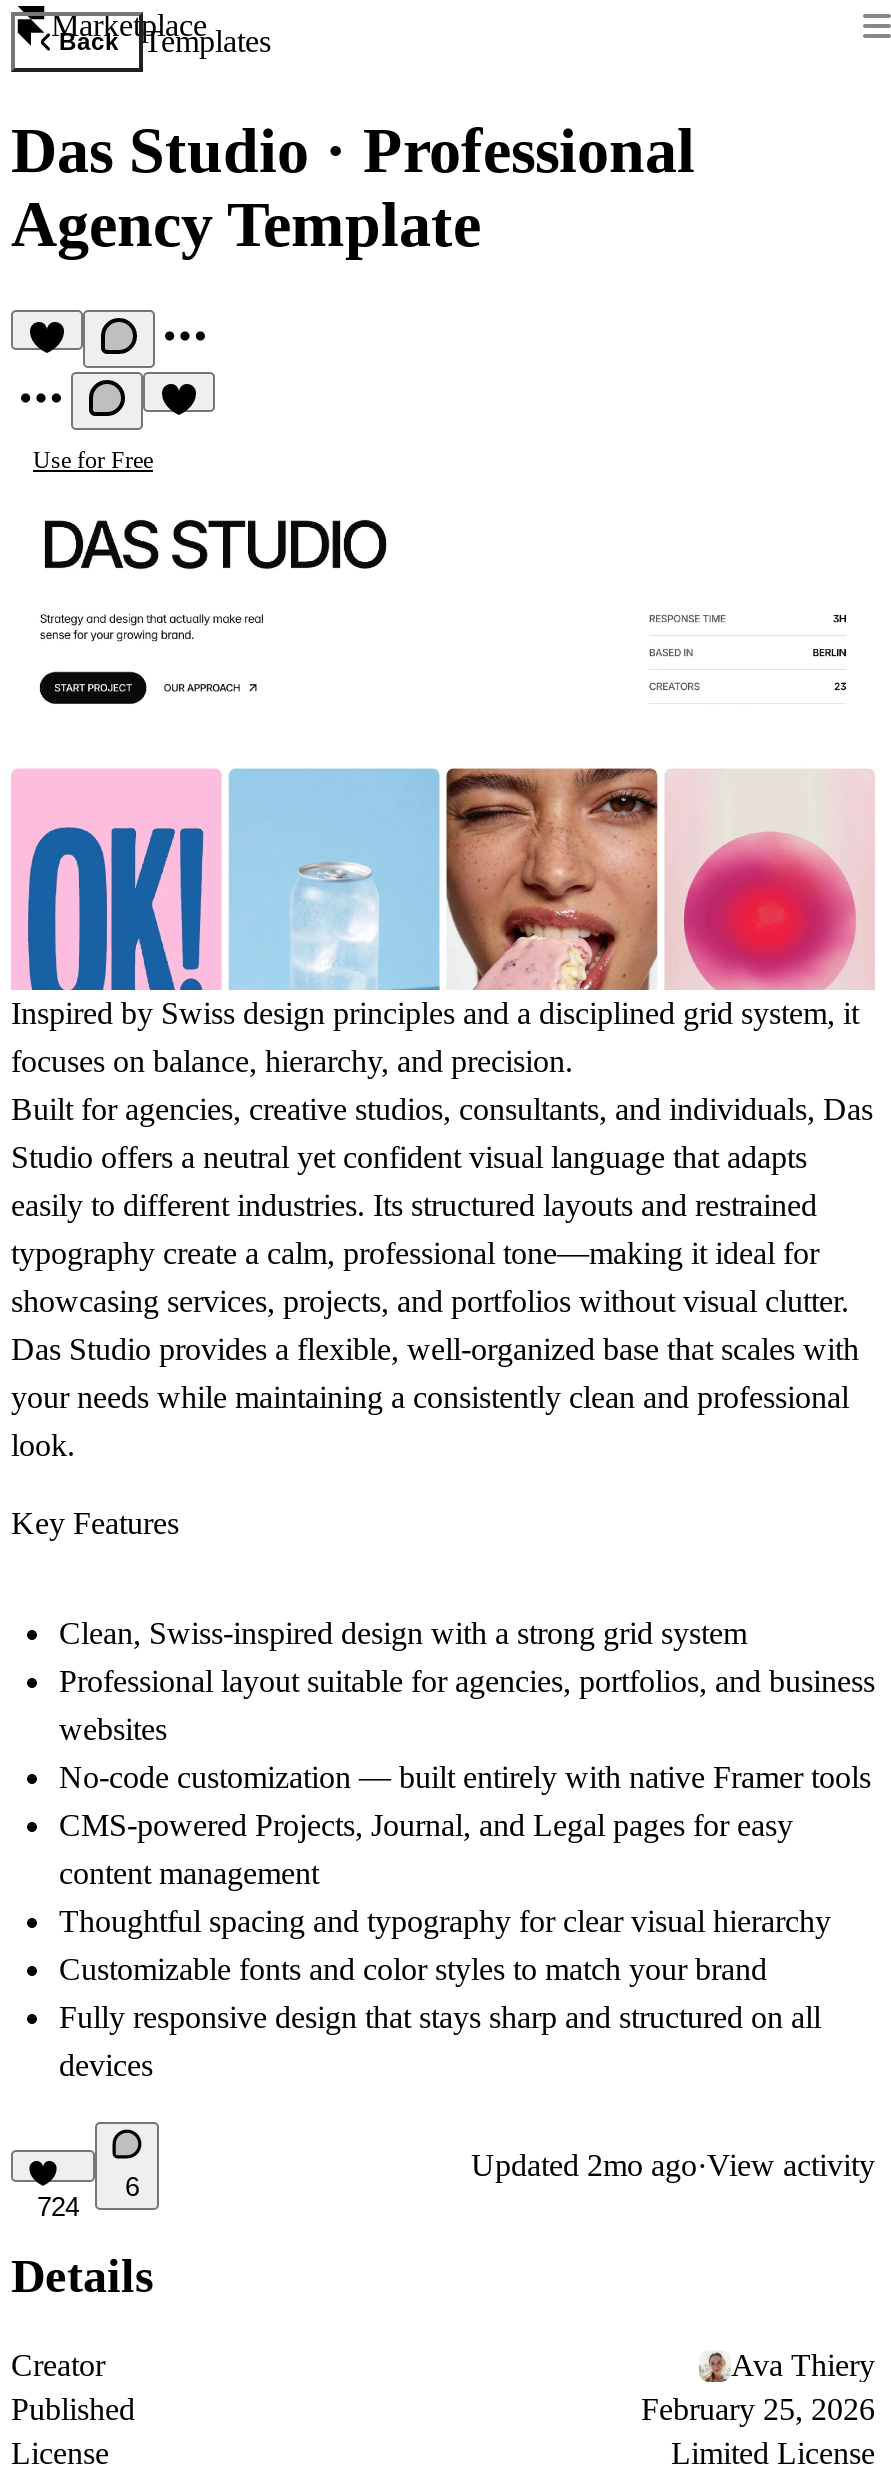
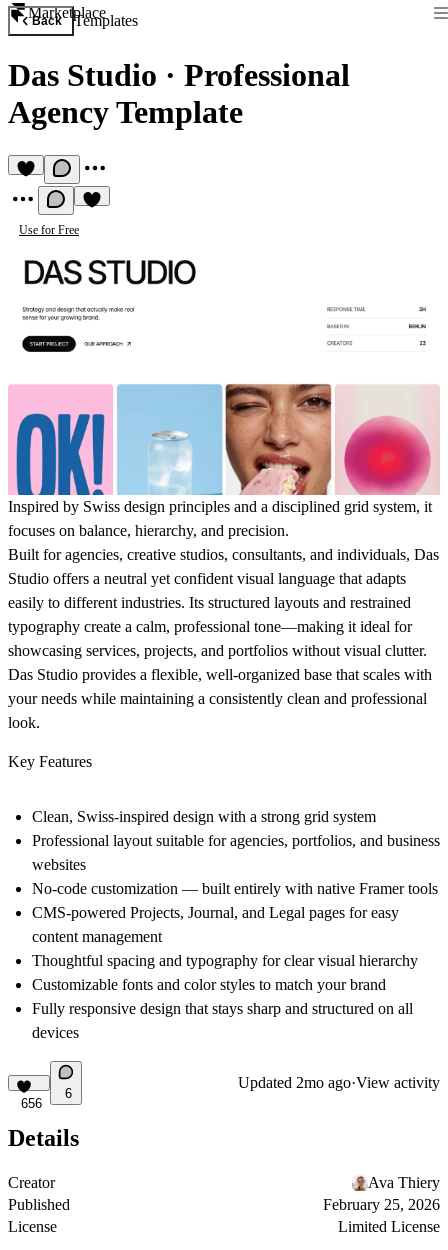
- 724
+ 656
